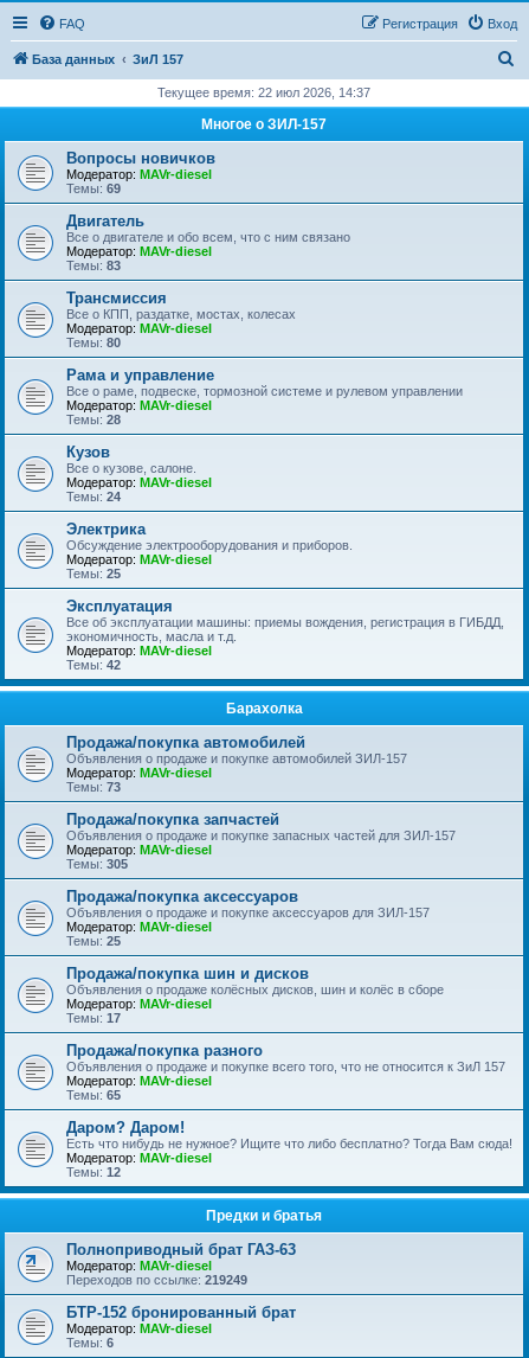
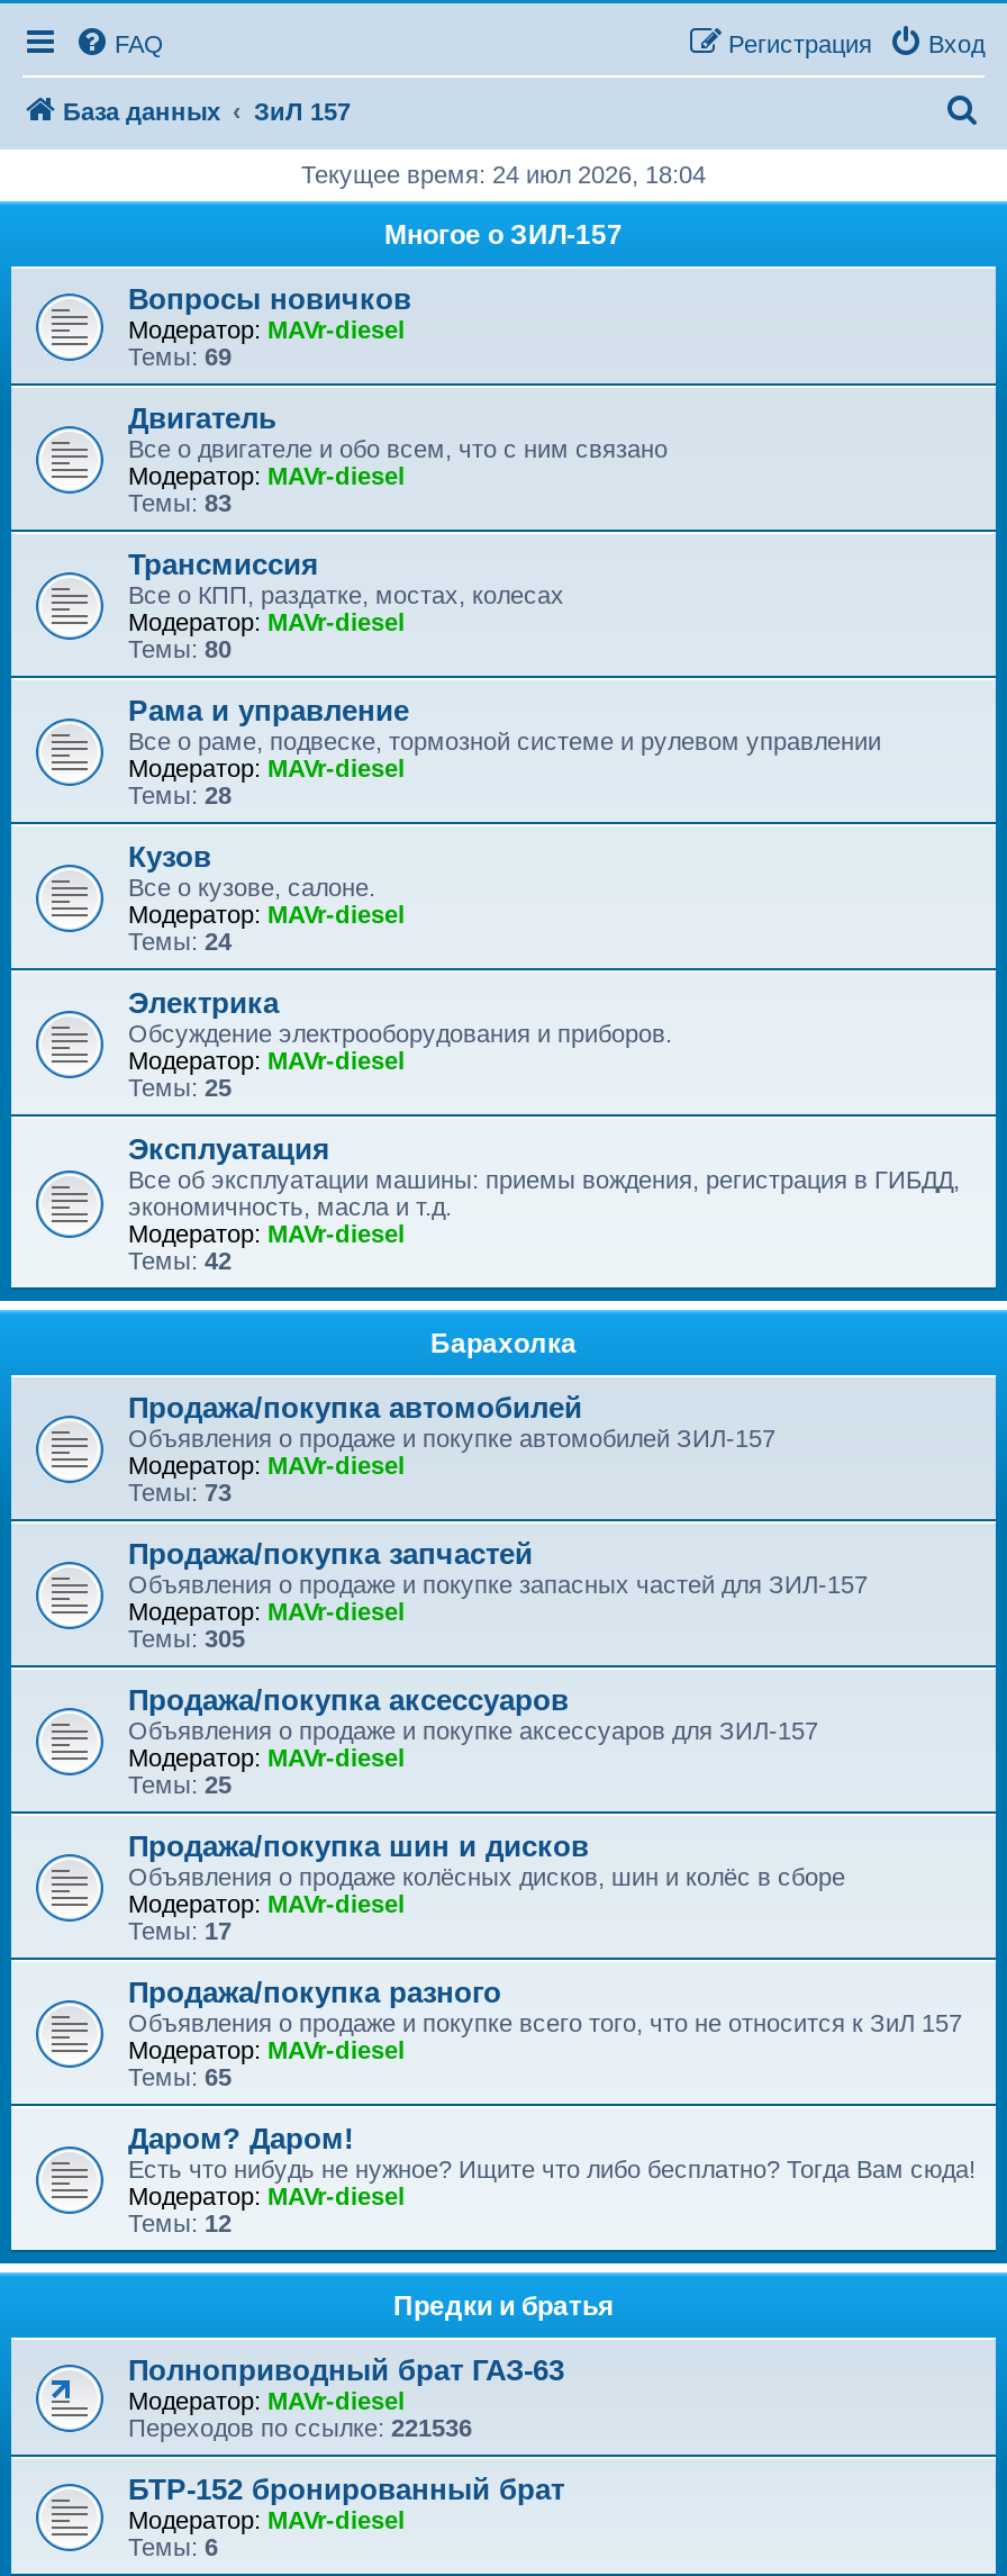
- Текущее время: 22 июл 2026, 14:37
+ Текущее время: 24 июл 2026, 18:04

- Переходов по ссылке: 219249
+ Переходов по ссылке: 221536
